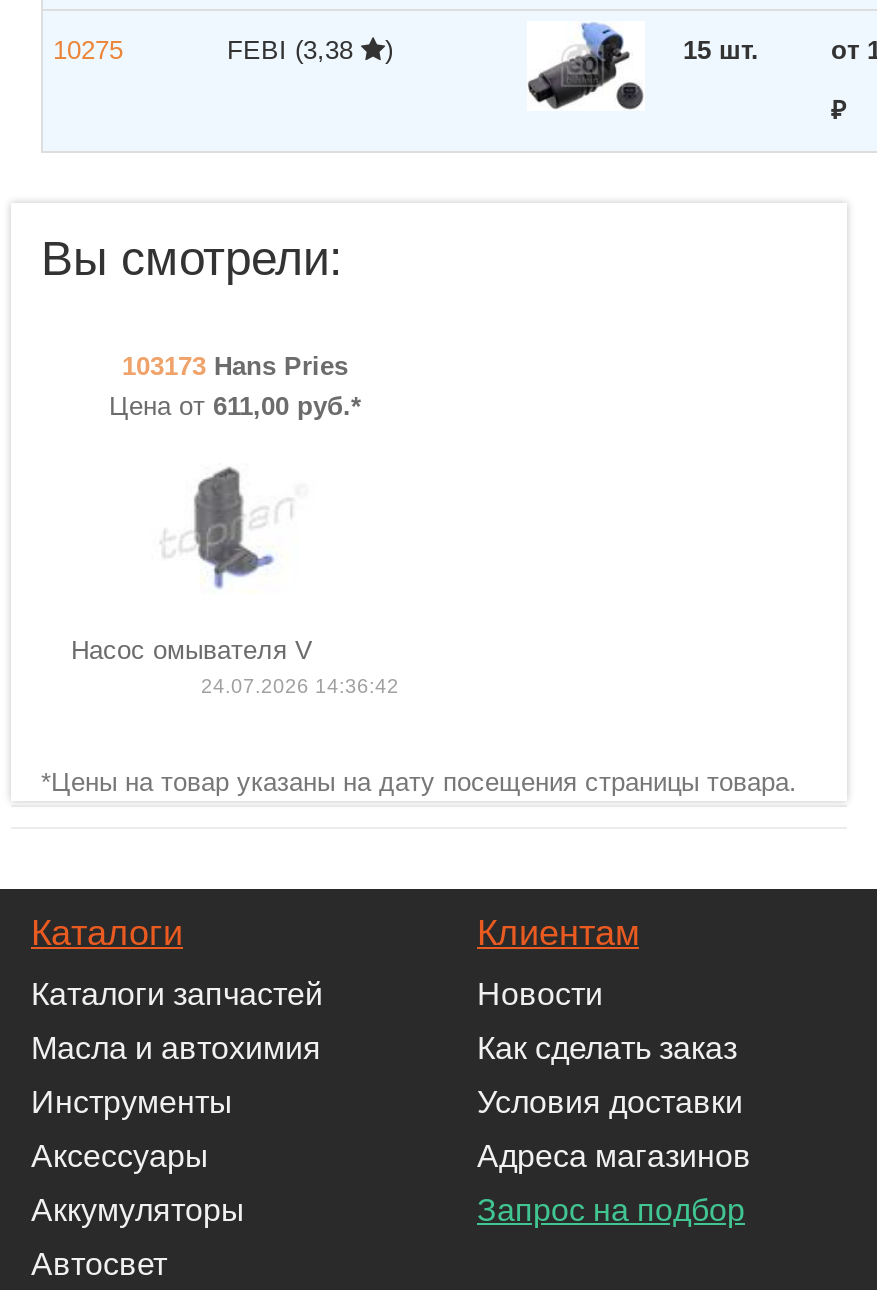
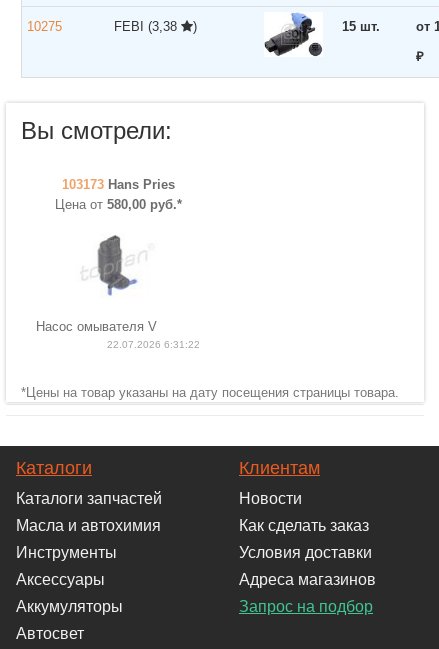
- Цена от 611,00 руб.*
+ Цена от 580,00 руб.*

- 24.07.2026 14:36:42
+ 22.07.2026 6:31:22
